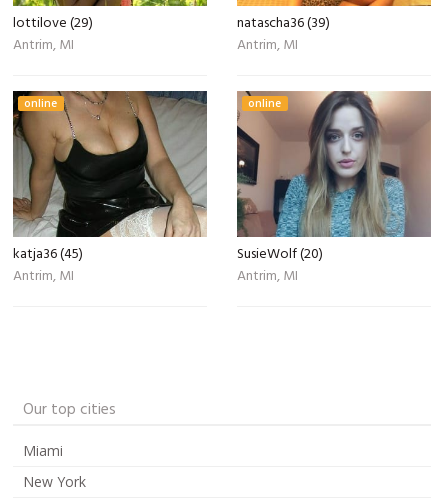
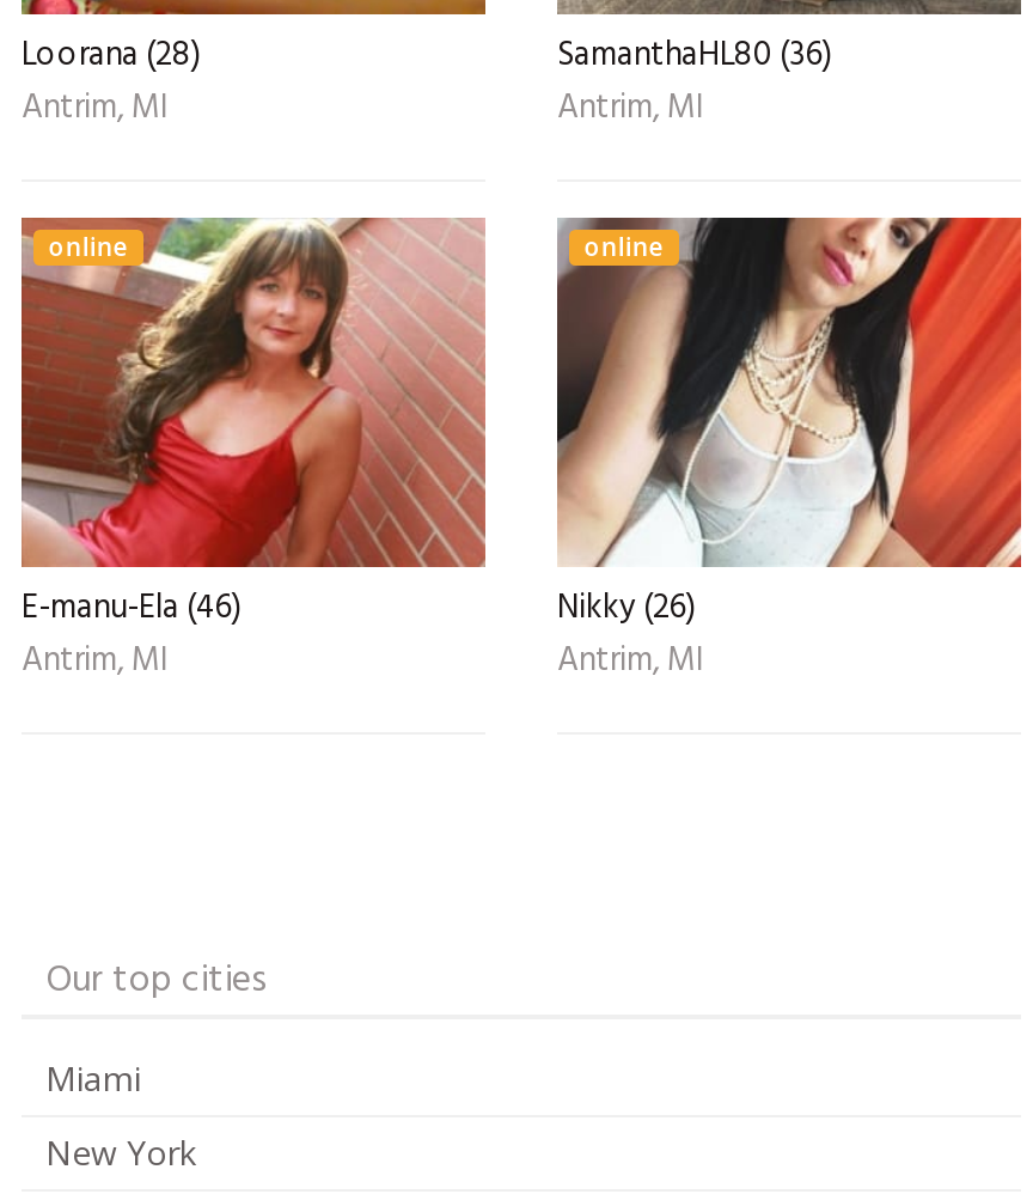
- lottilove (29)
+ Loorana (28)

- natascha36 (39)
+ SamanthaHL80 (36)

- [image]
- katja36 (45)
+ [image]
+ E-manu-Ela (46)

- [image]
- SusieWolf (20)
+ [image]
+ Nikky (26)
